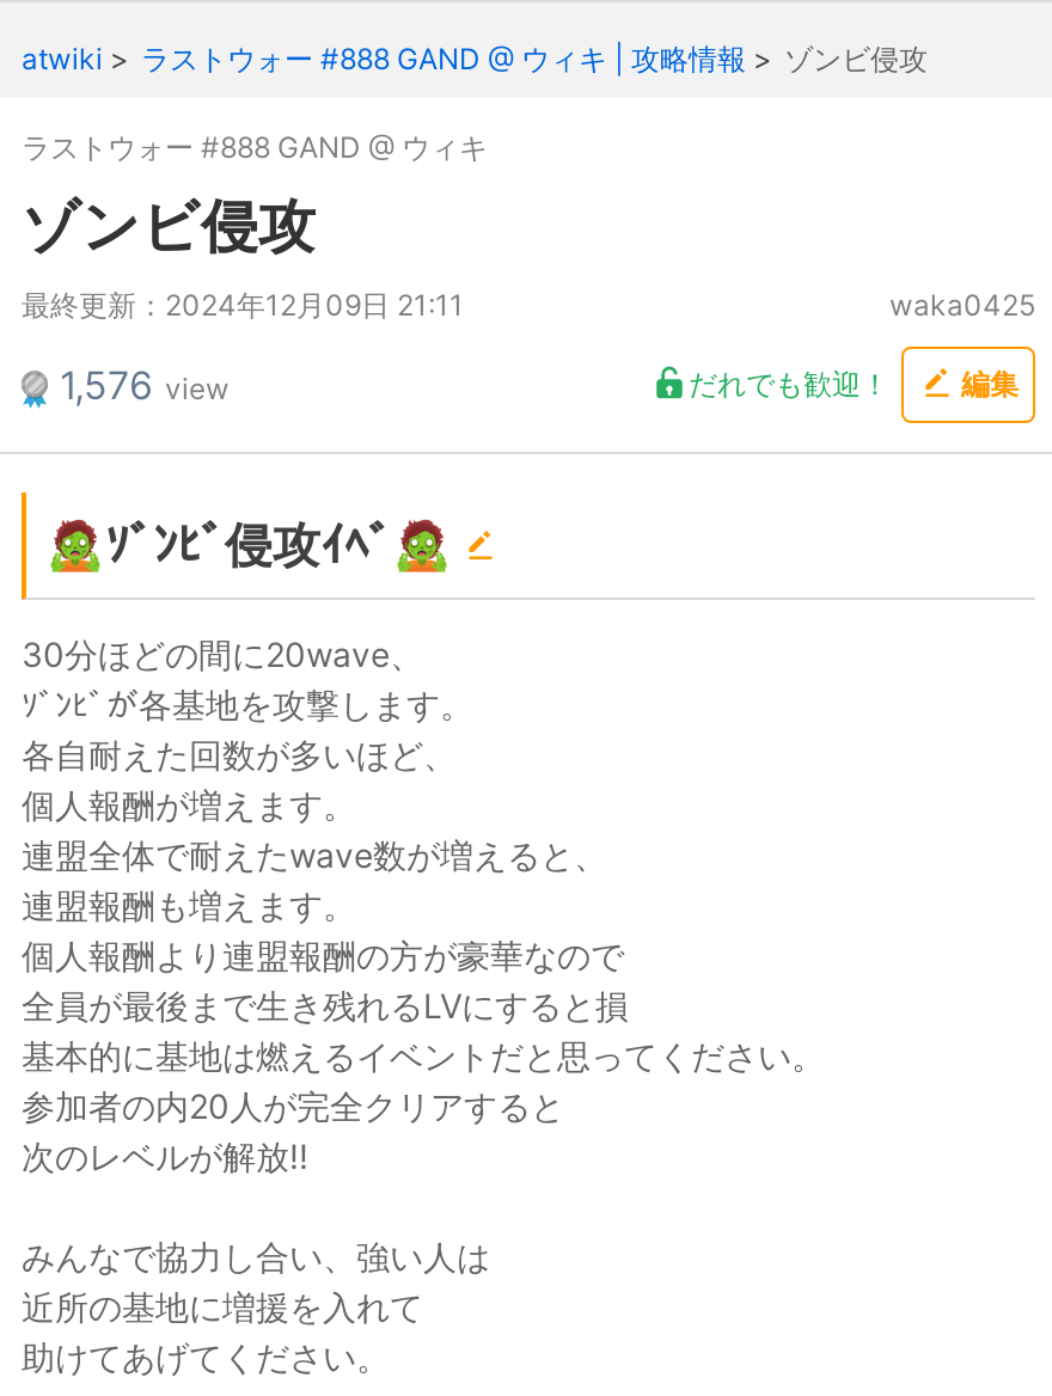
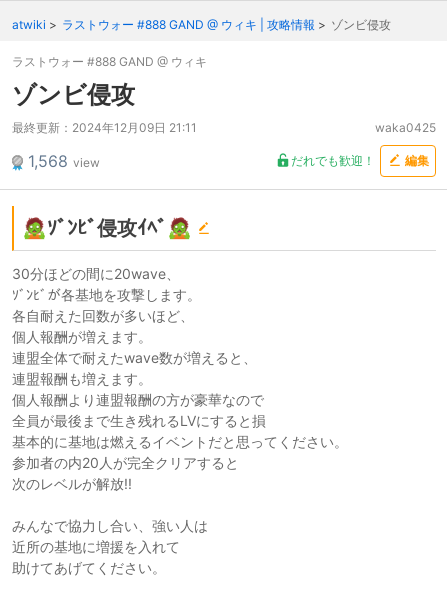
- 1,576 view
+ 1,568 view
